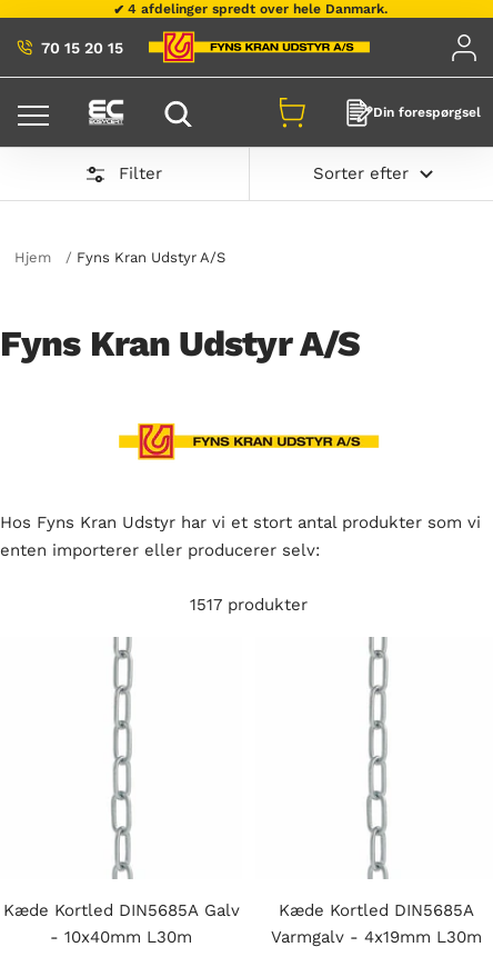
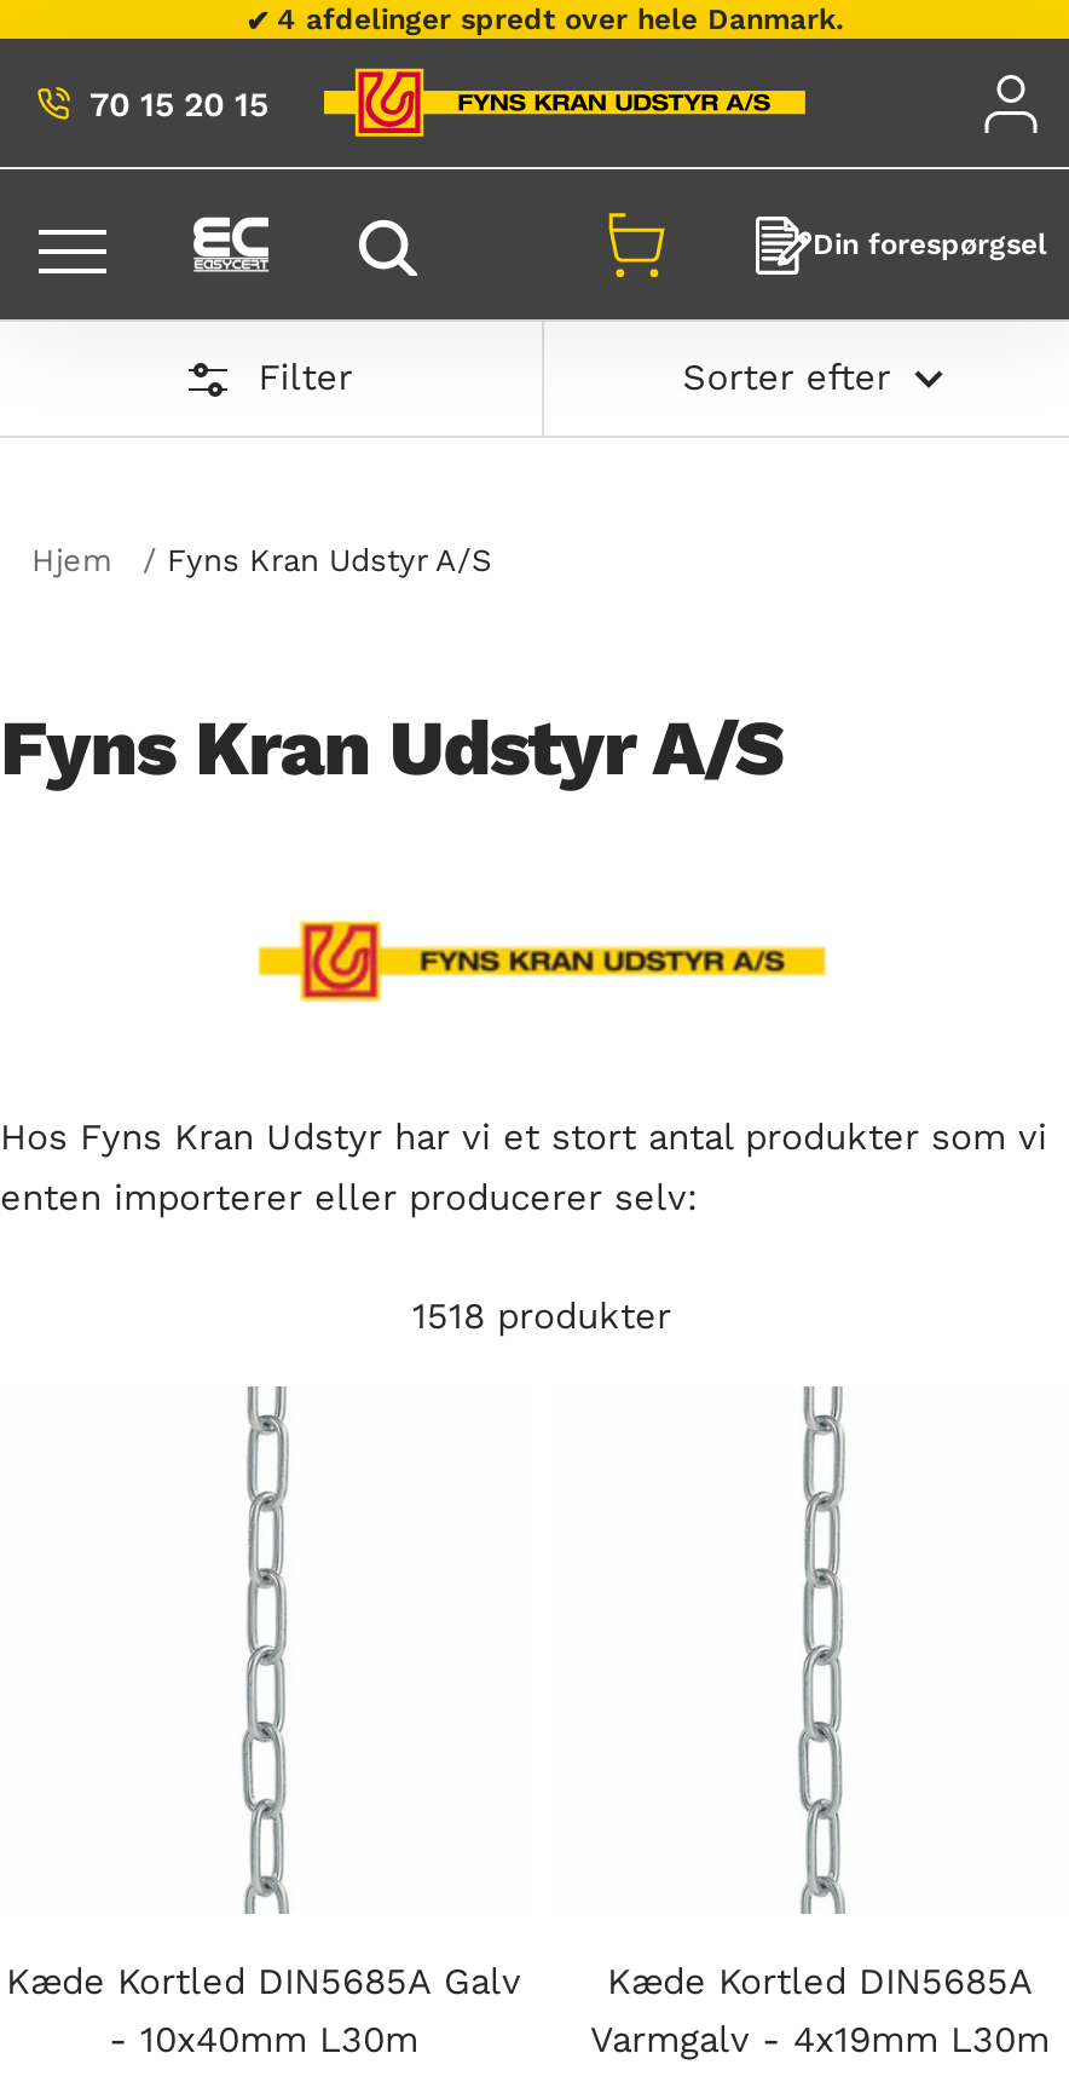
- 1517 produkter
+ 1518 produkter
